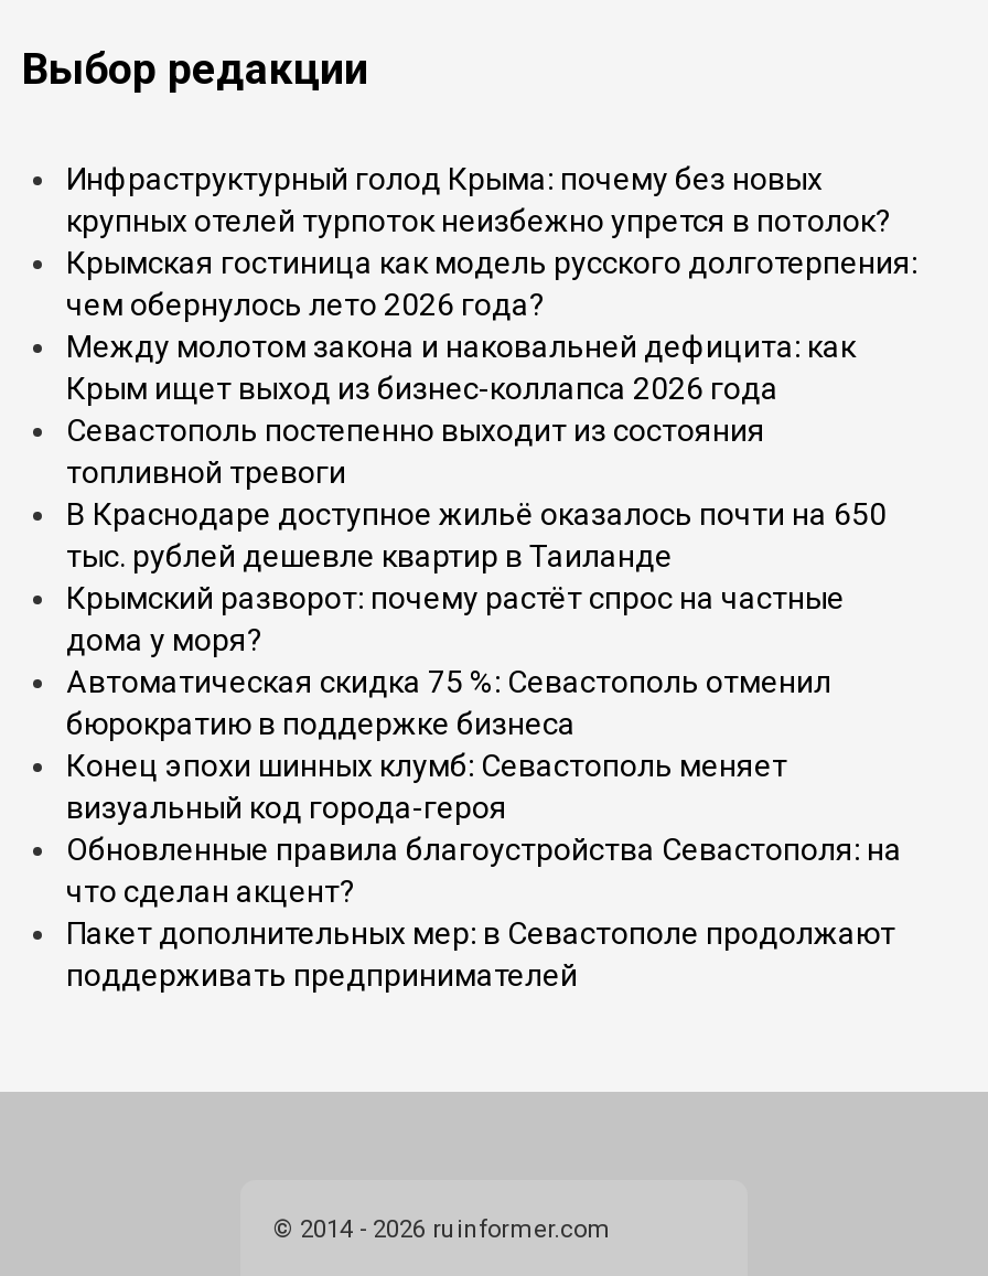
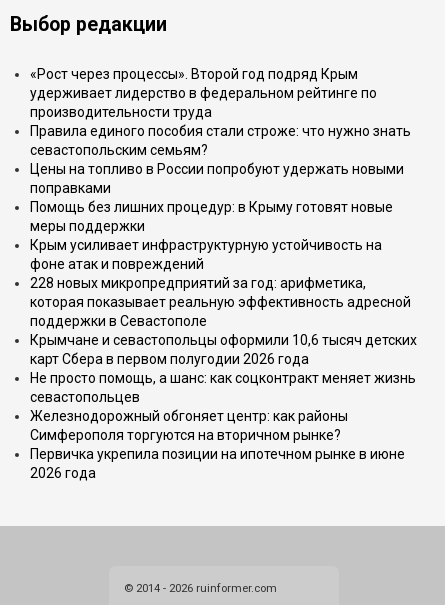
- Инфраструктурный голод Крыма: почему без новых
- крупных отелей турпоток неизбежно упрется в потолок?
- Крымская гостиница как модель русского долготерпения:
- чем обернулось лето 2026 года?
- Между молотом закона и наковальней дефицита: как
- Крым ищет выход из бизнес-коллапса 2026 года
- Севастополь постепенно выходит из состояния
- топливной тревоги
- В Краснодаре доступное жильё оказалось почти на 650
- тыс. рублей дешевле квартир в Таиланде
- Крымский разворот: почему растёт спрос на частные
- дома у моря?
- Автоматическая скидка 75 %: Севастополь отменил
- бюрократию в поддержке бизнеса
- Конец эпохи шинных клумб: Севастополь меняет
- визуальный код города-героя
- Обновленные правила благоустройства Севастополя: на
- что сделан акцент?
- Пакет дополнительных мер: в Севастополе продолжают
- поддерживать предпринимателей
+ «Рост через процессы». Второй год подряд Крым
+ удерживает лидерство в федеральном рейтинге по
+ производительности труда
+ Правила единого пособия стали строже: что нужно знать
+ севастопольским семьям?
+ Цены на топливо в России попробуют удержать новыми
+ поправками
+ Помощь без лишних процедур: в Крыму готовят новые
+ меры поддержки
+ Крым усиливает инфраструктурную устойчивость на
+ фоне атак и повреждений
+ 228 новых микропредприятий за год: арифметика,
+ которая показывает реальную эффективность адресной
+ поддержки в Севастополе
+ Крымчане и севастопольцы оформили 10,6 тысяч детских
+ карт Сбера в первом полугодии 2026 года
+ Не просто помощь, а шанс: как соцконтракт меняет жизнь
+ севастопольцев
+ Железнодорожный обгоняет центр: как районы
+ Симферополя торгуются на вторичном рынке?
+ Первичка укрепила позиции на ипотечном рынке в июне
+ 2026 года
